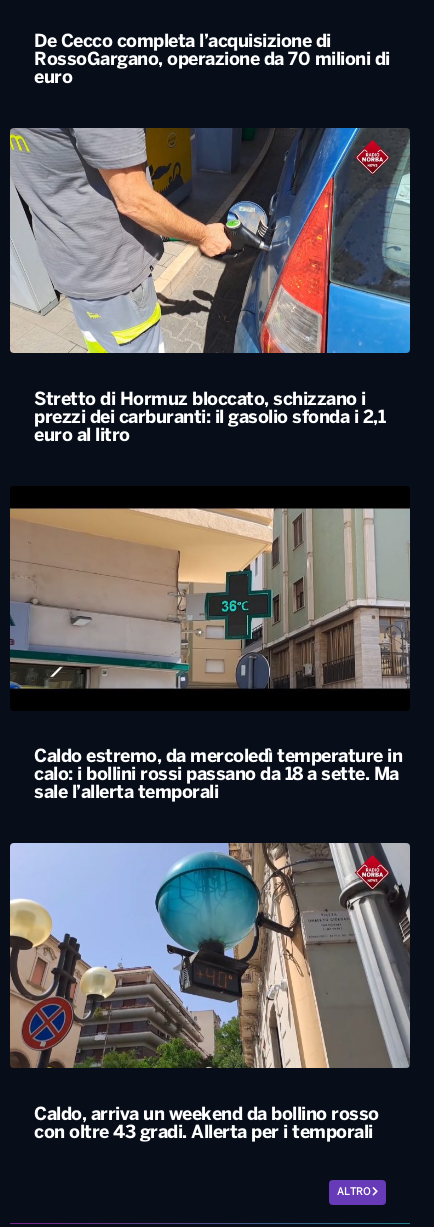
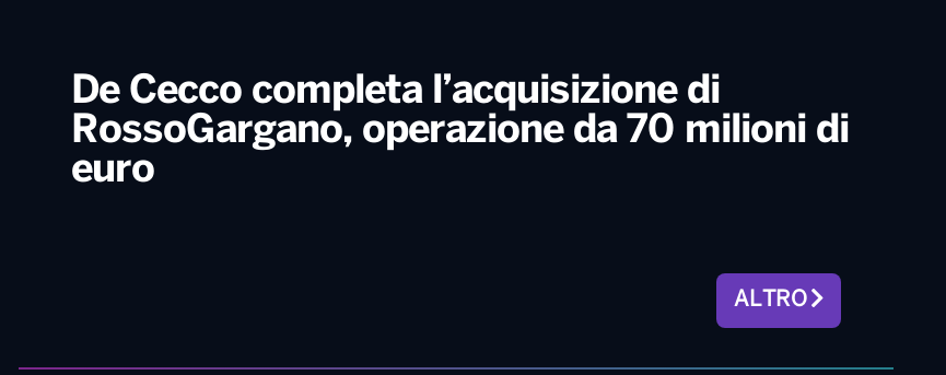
- [image]
- Stretto di Hormuz bloccato, schizzano i
- prezzi dei carburanti: il gasolio sfonda i 2,1
- euro al litro

- [image]

- Caldo estremo, da mercoledì temperature in
- calo: i bollini rossi passano da 18 a sette. Ma
- sale l’allerta temporali

- [image]
- Caldo, arriva un weekend da bollino rosso
- con oltre 43 gradi. Allerta per i temporali
